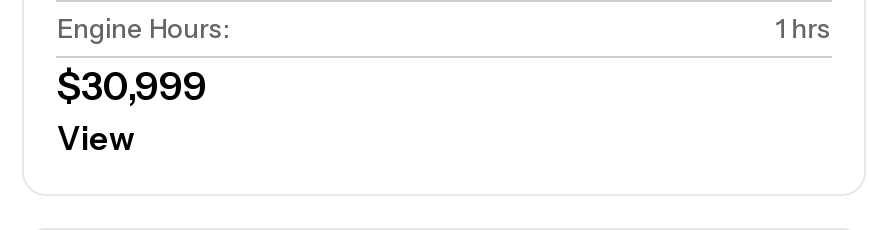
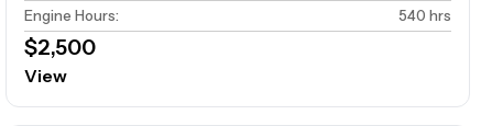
- 1 hrs
+ 540 hrs

- $30,999
+ $2,500
